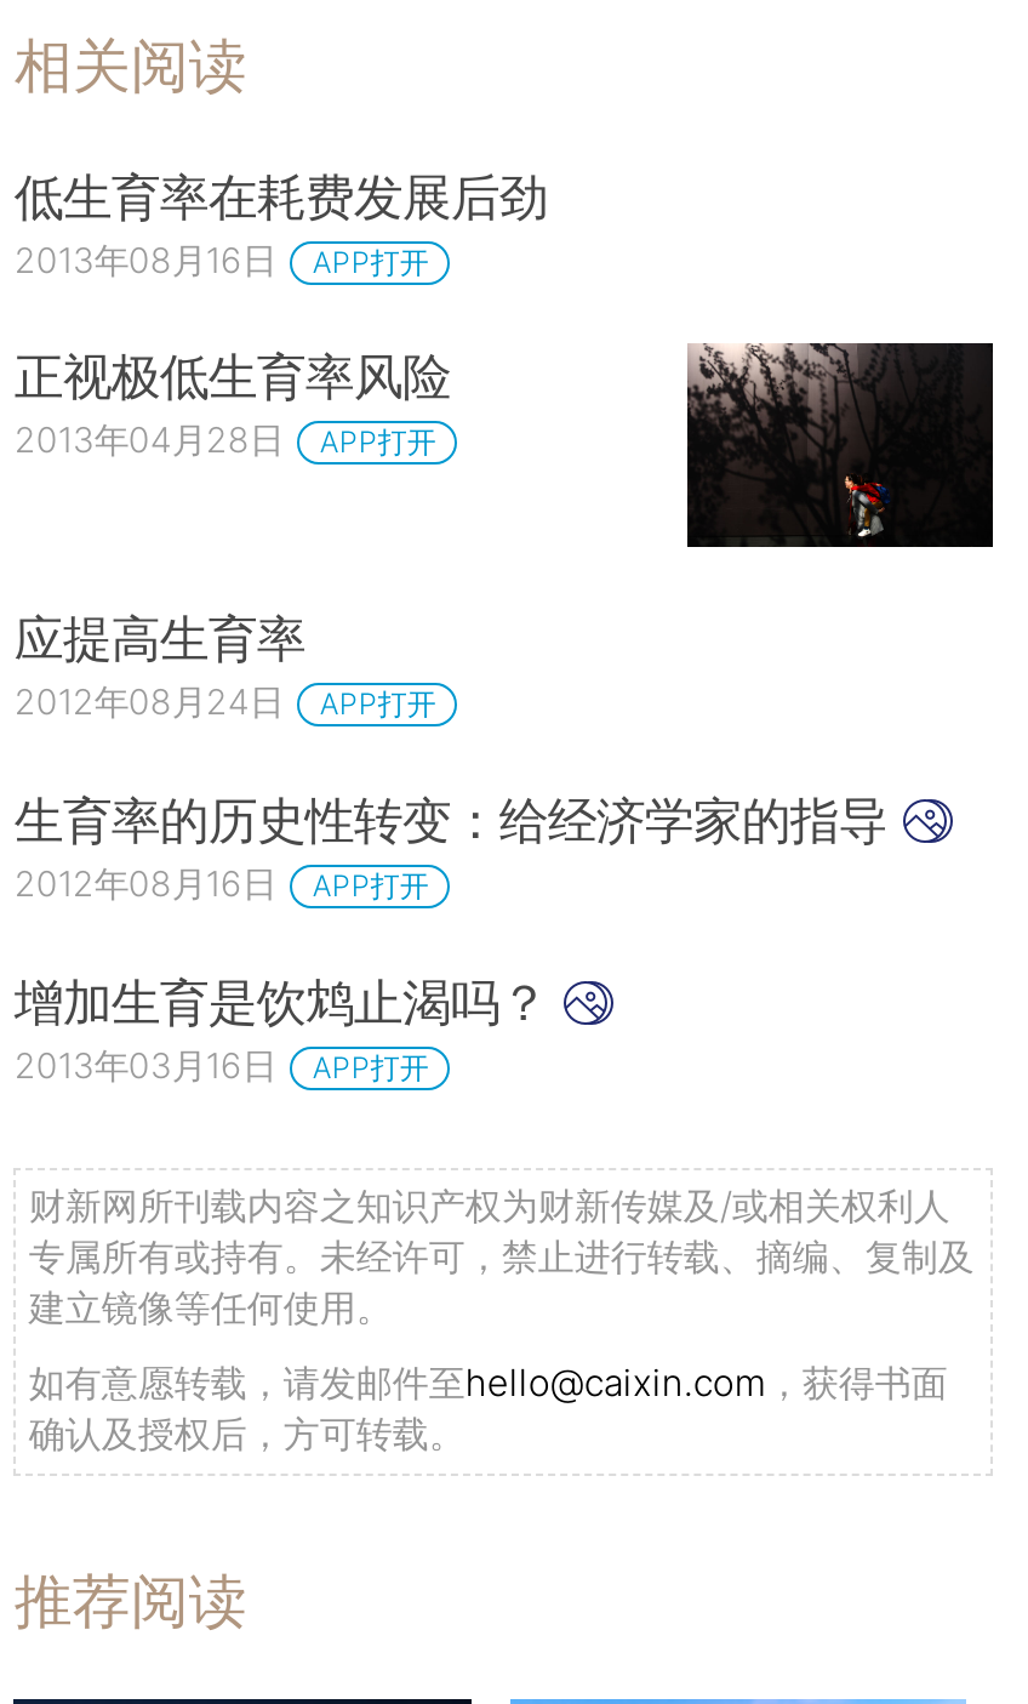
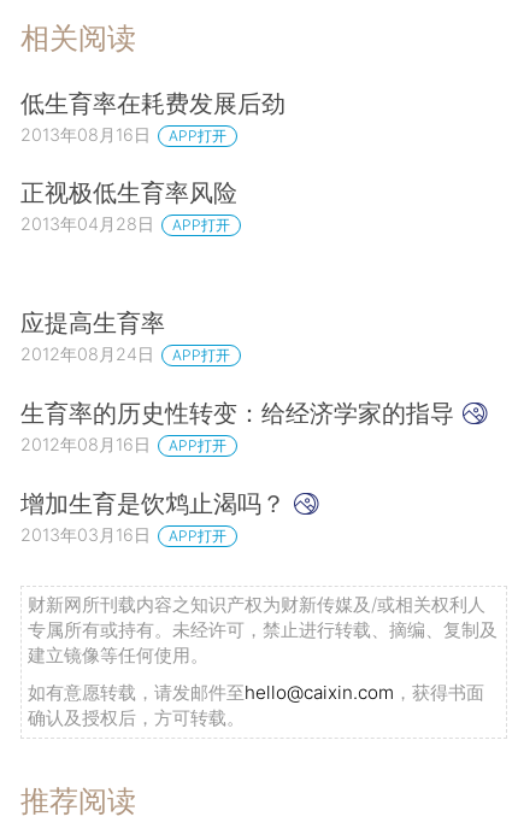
- [image]
